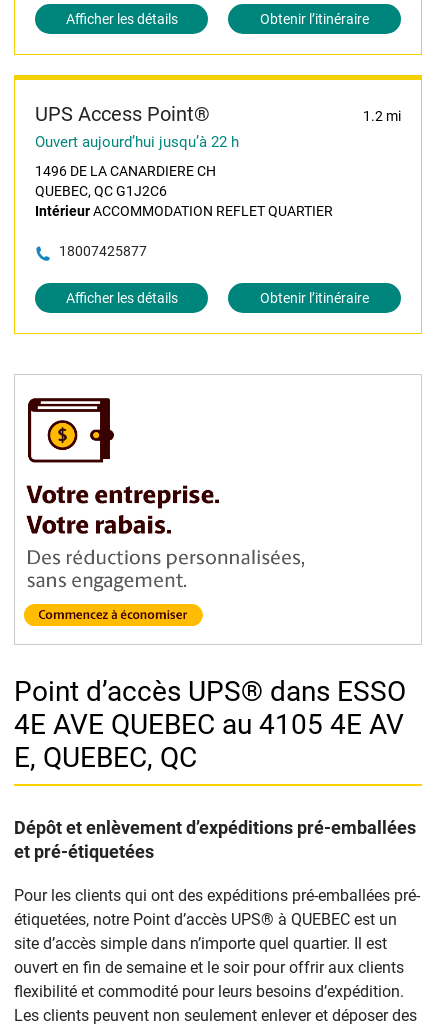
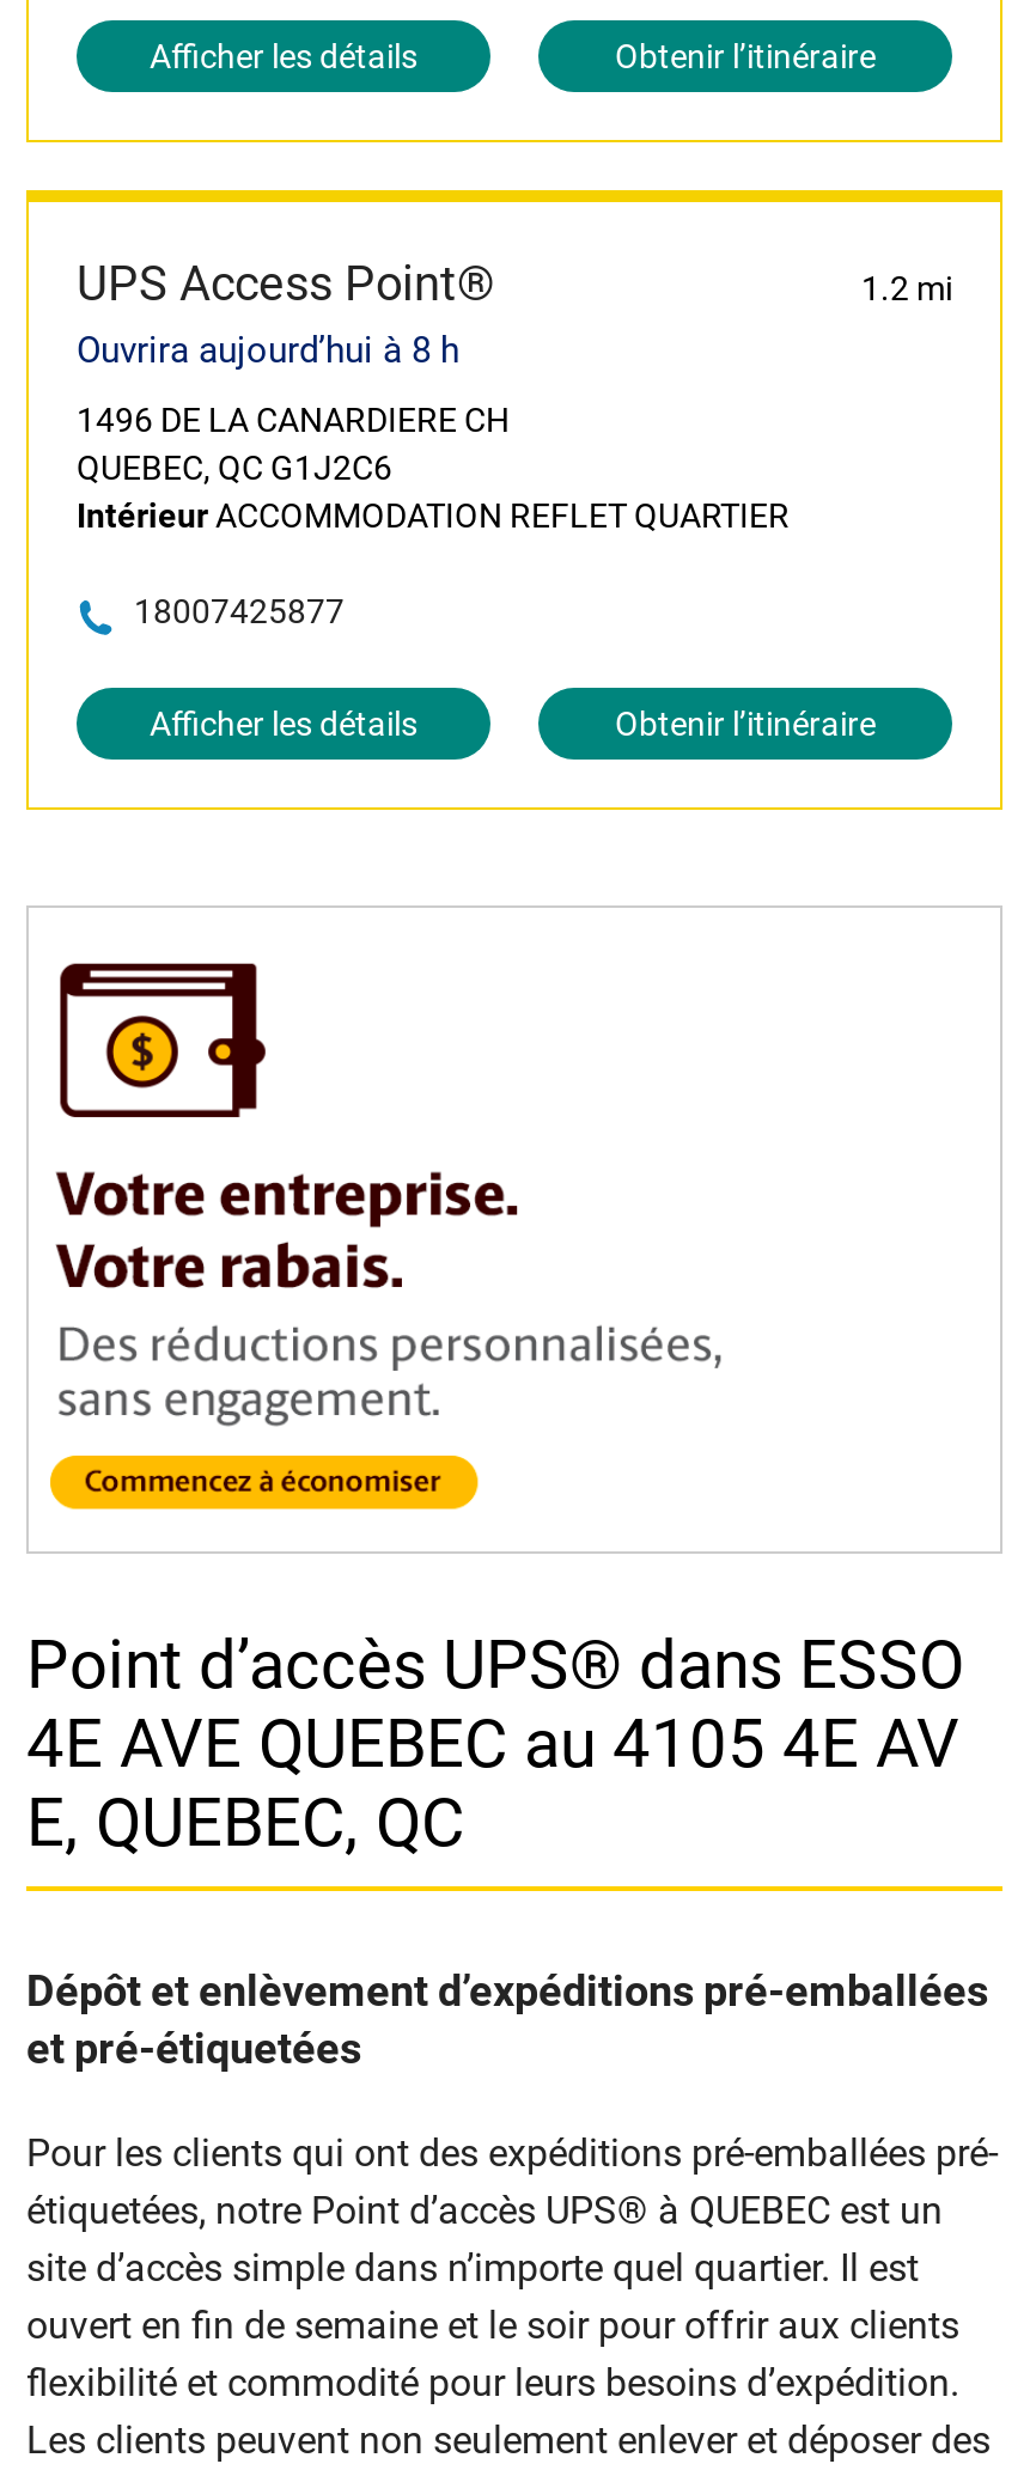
- Ouvert aujourd’hui jusqu’à 22 h
+ Ouvrira aujourd’hui à 8 h
